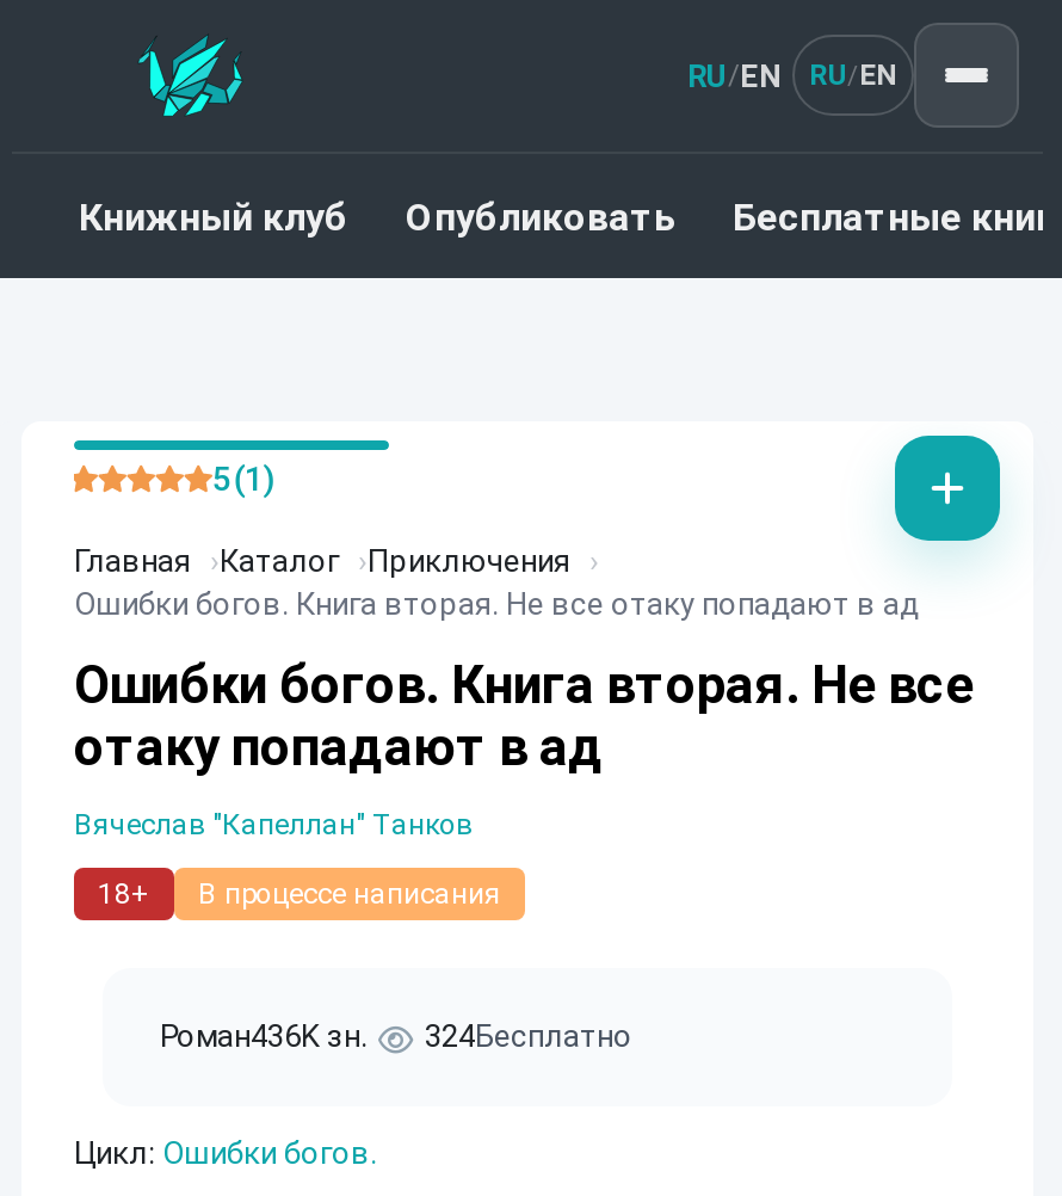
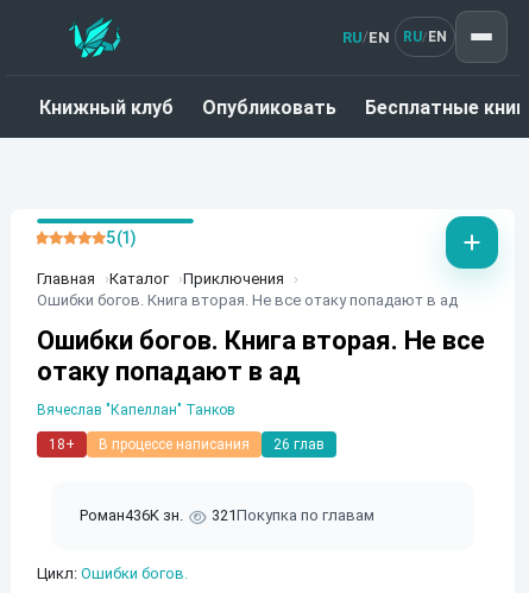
+ 26 глав

- 324Бесплатно
+ 321Покупка по главам
